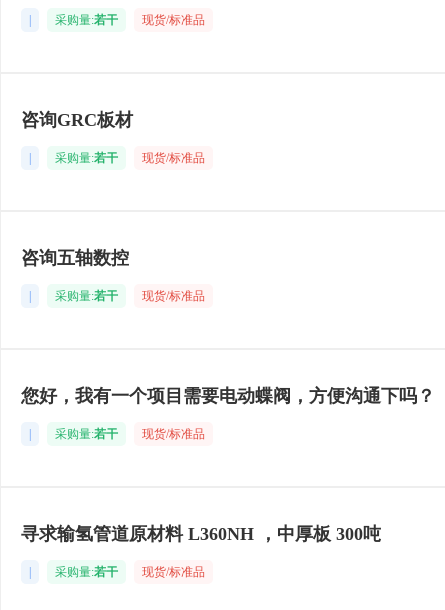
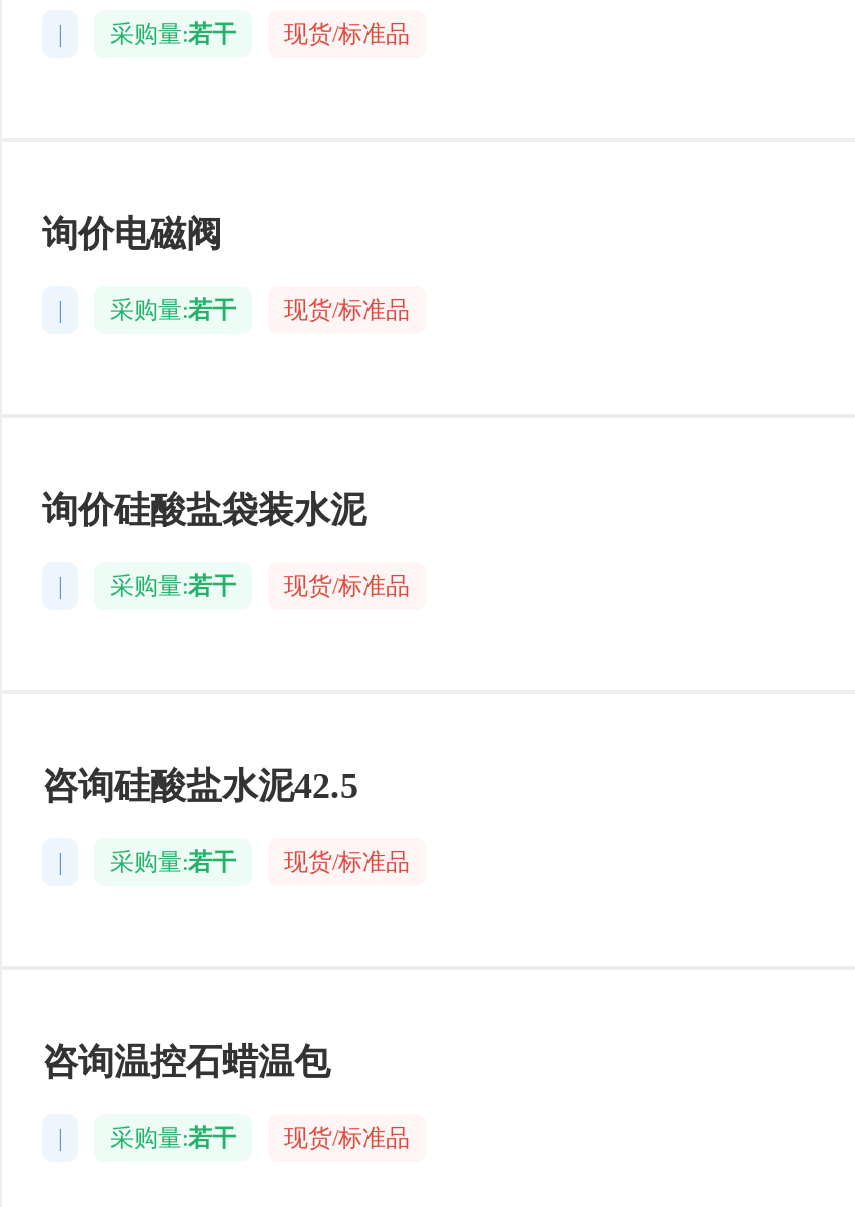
- 咨询GRC板材
+ 询价电磁阀

- 咨询五轴数控
+ 询价硅酸盐袋装水泥

- 您好，我有一个项目需要电动蝶阀，方便沟通下吗？
+ 咨询硅酸盐水泥42.5

- 寻求输氢管道原材料 L360NH ，中厚板 300吨
+ 咨询温控石蜡温包
